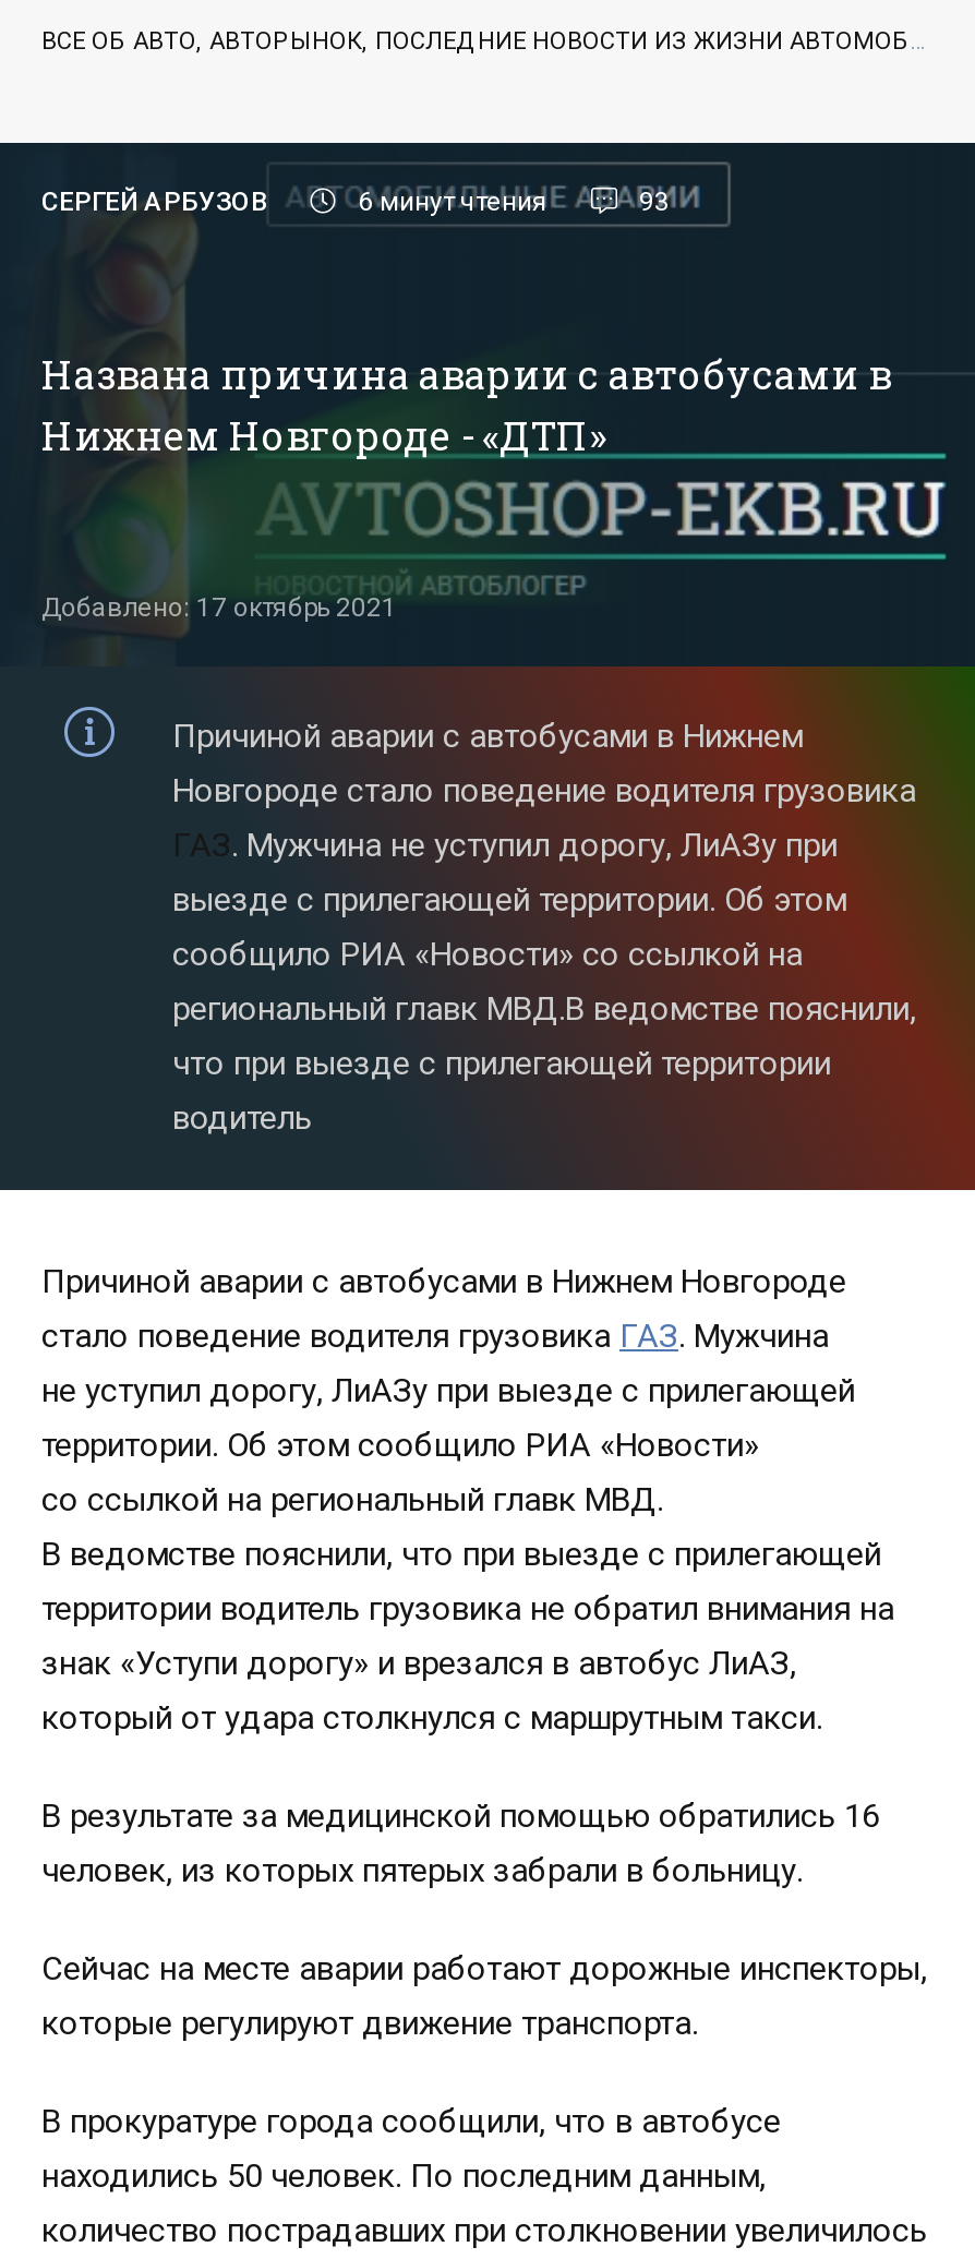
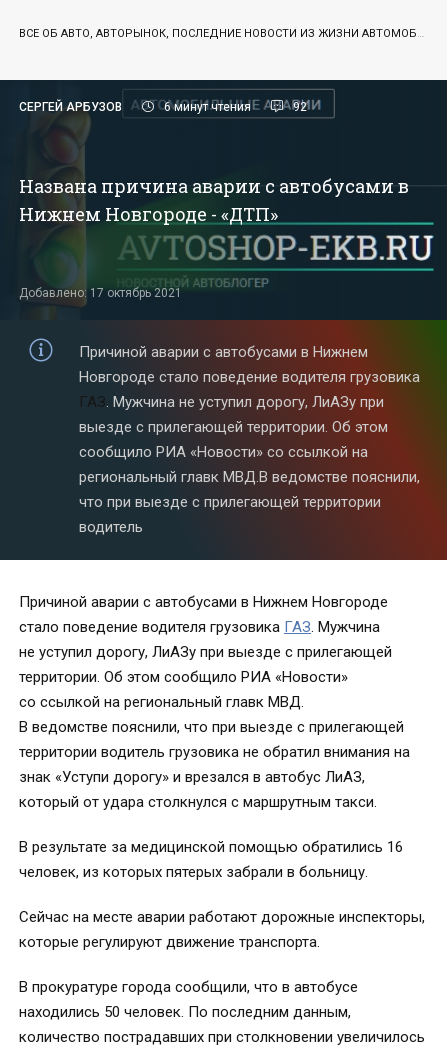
- 93
+ 92
